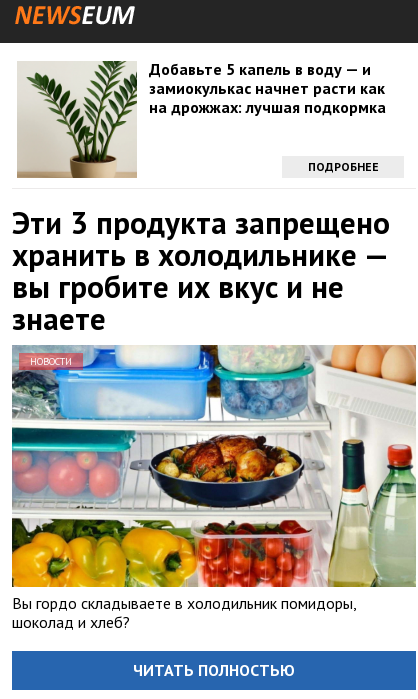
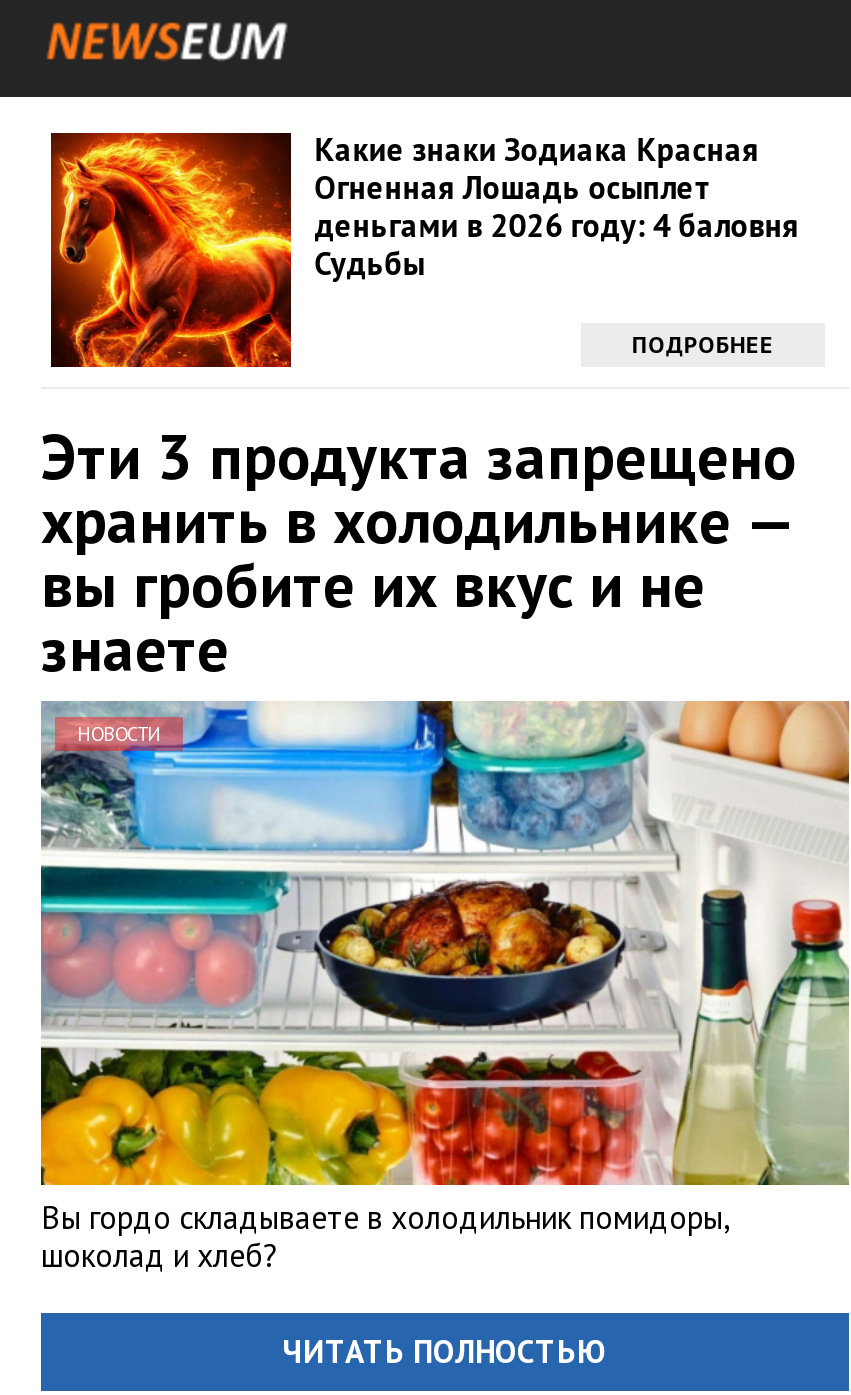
- [image]
- Добавьте 5 капель в воду — и
- замиокулькас начнет расти как
- на дрожжах: лучшая подкормка
+ [image]
+ Какие знаки Зодиака Красная
+ Огненная Лошадь осыплет
+ деньгами в 2026 году: 4 баловня
+ Судьбы
